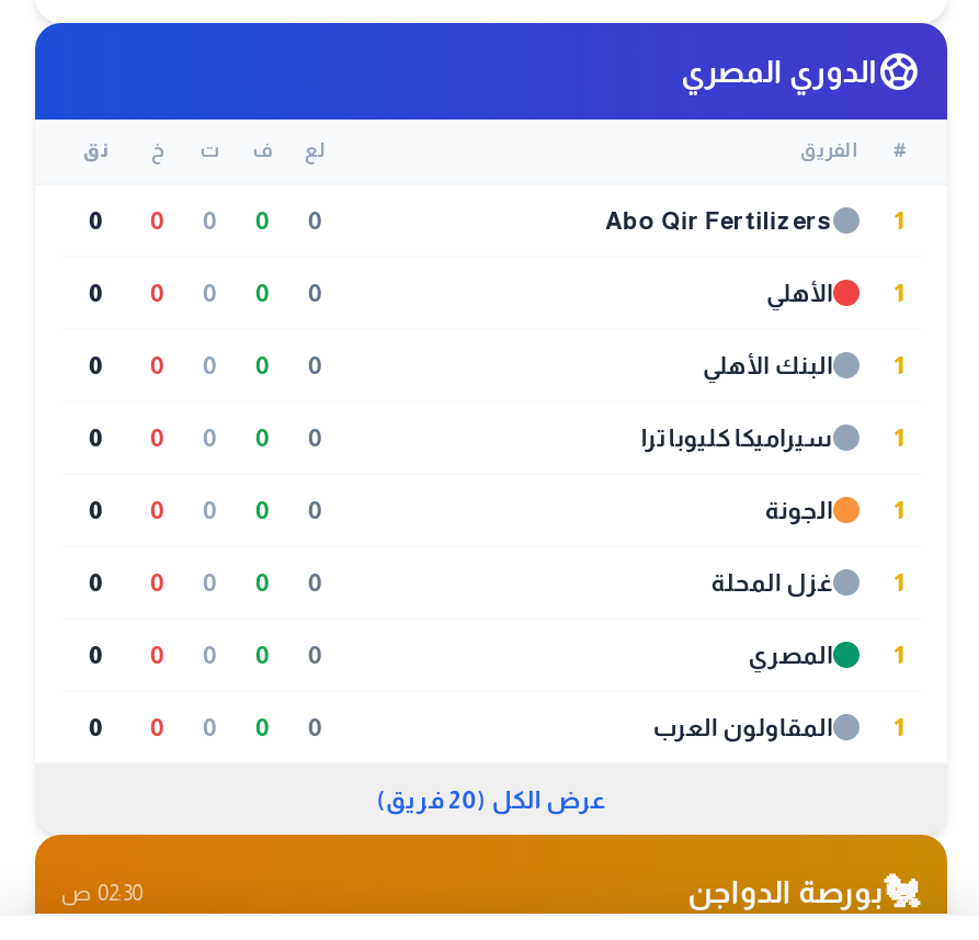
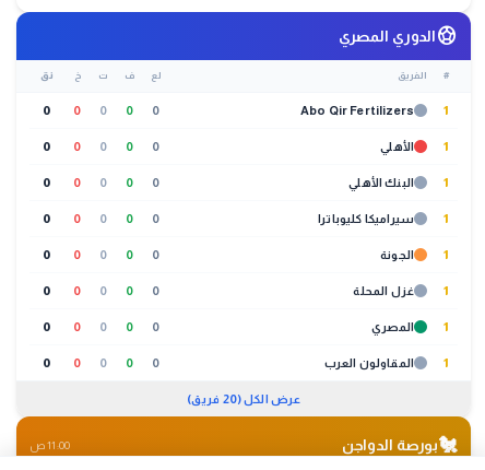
- 02:30 ص
+ 11:00 ص
